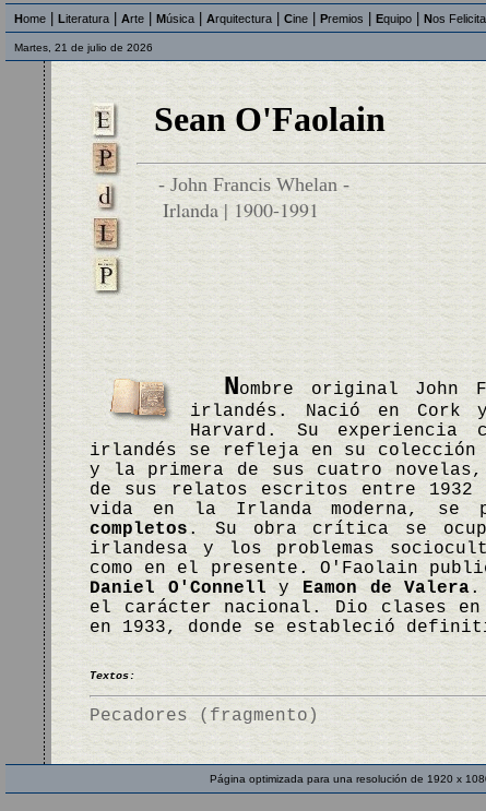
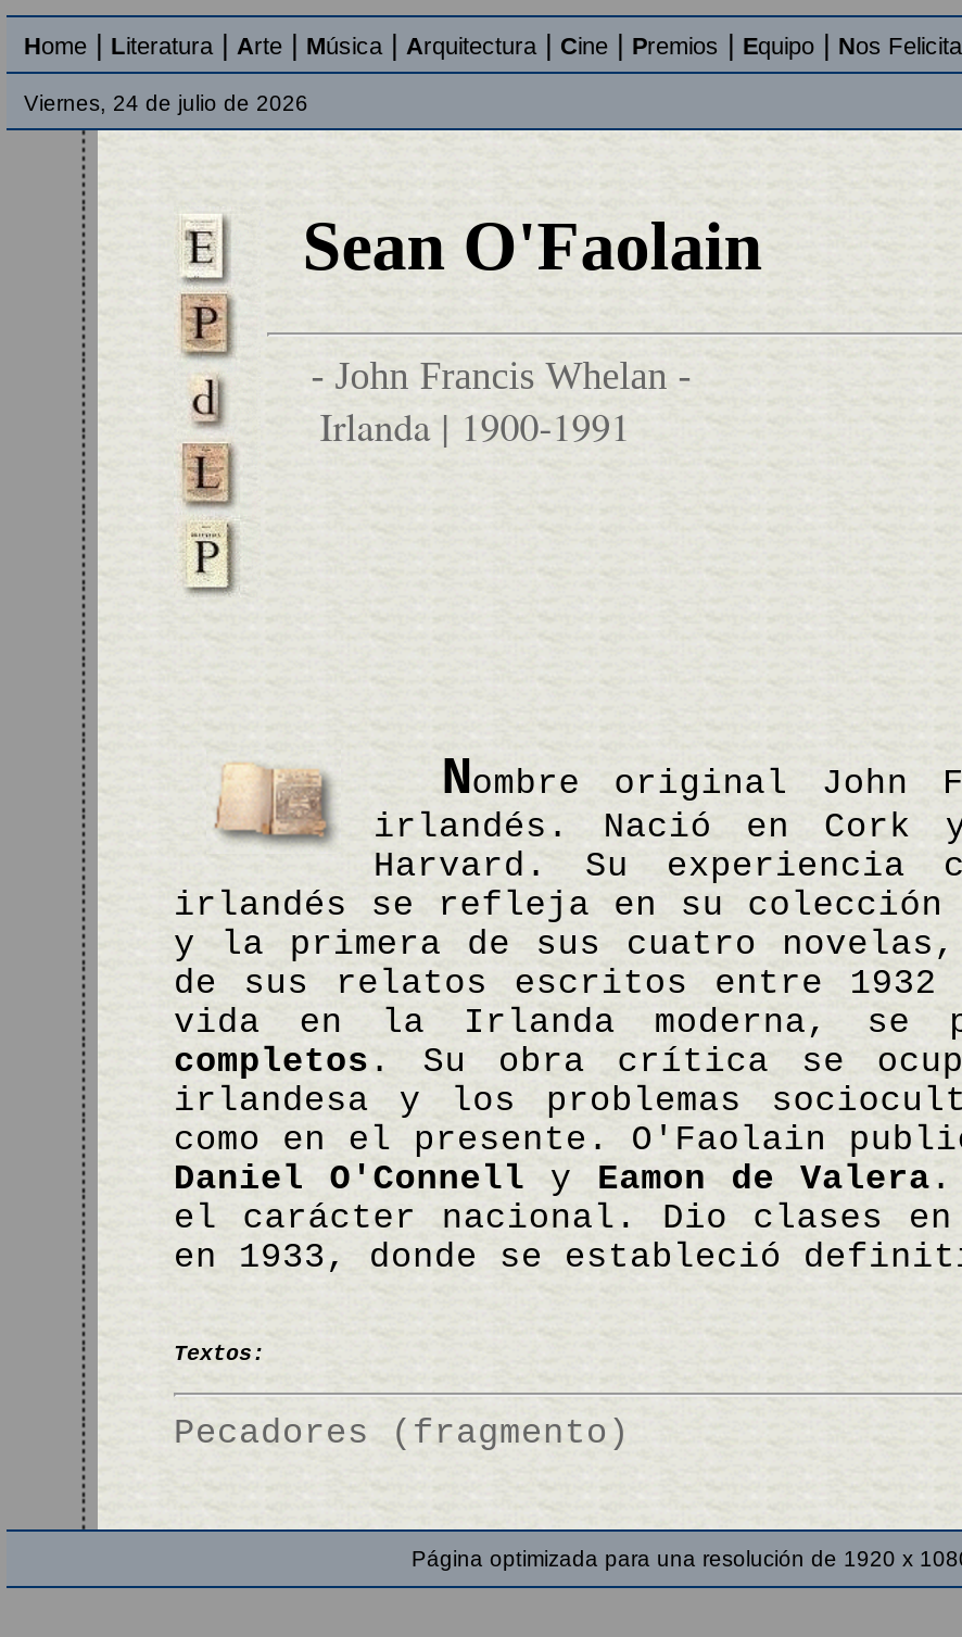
- Martes, 21 de julio de 2026
+ Viernes, 24 de julio de 2026
